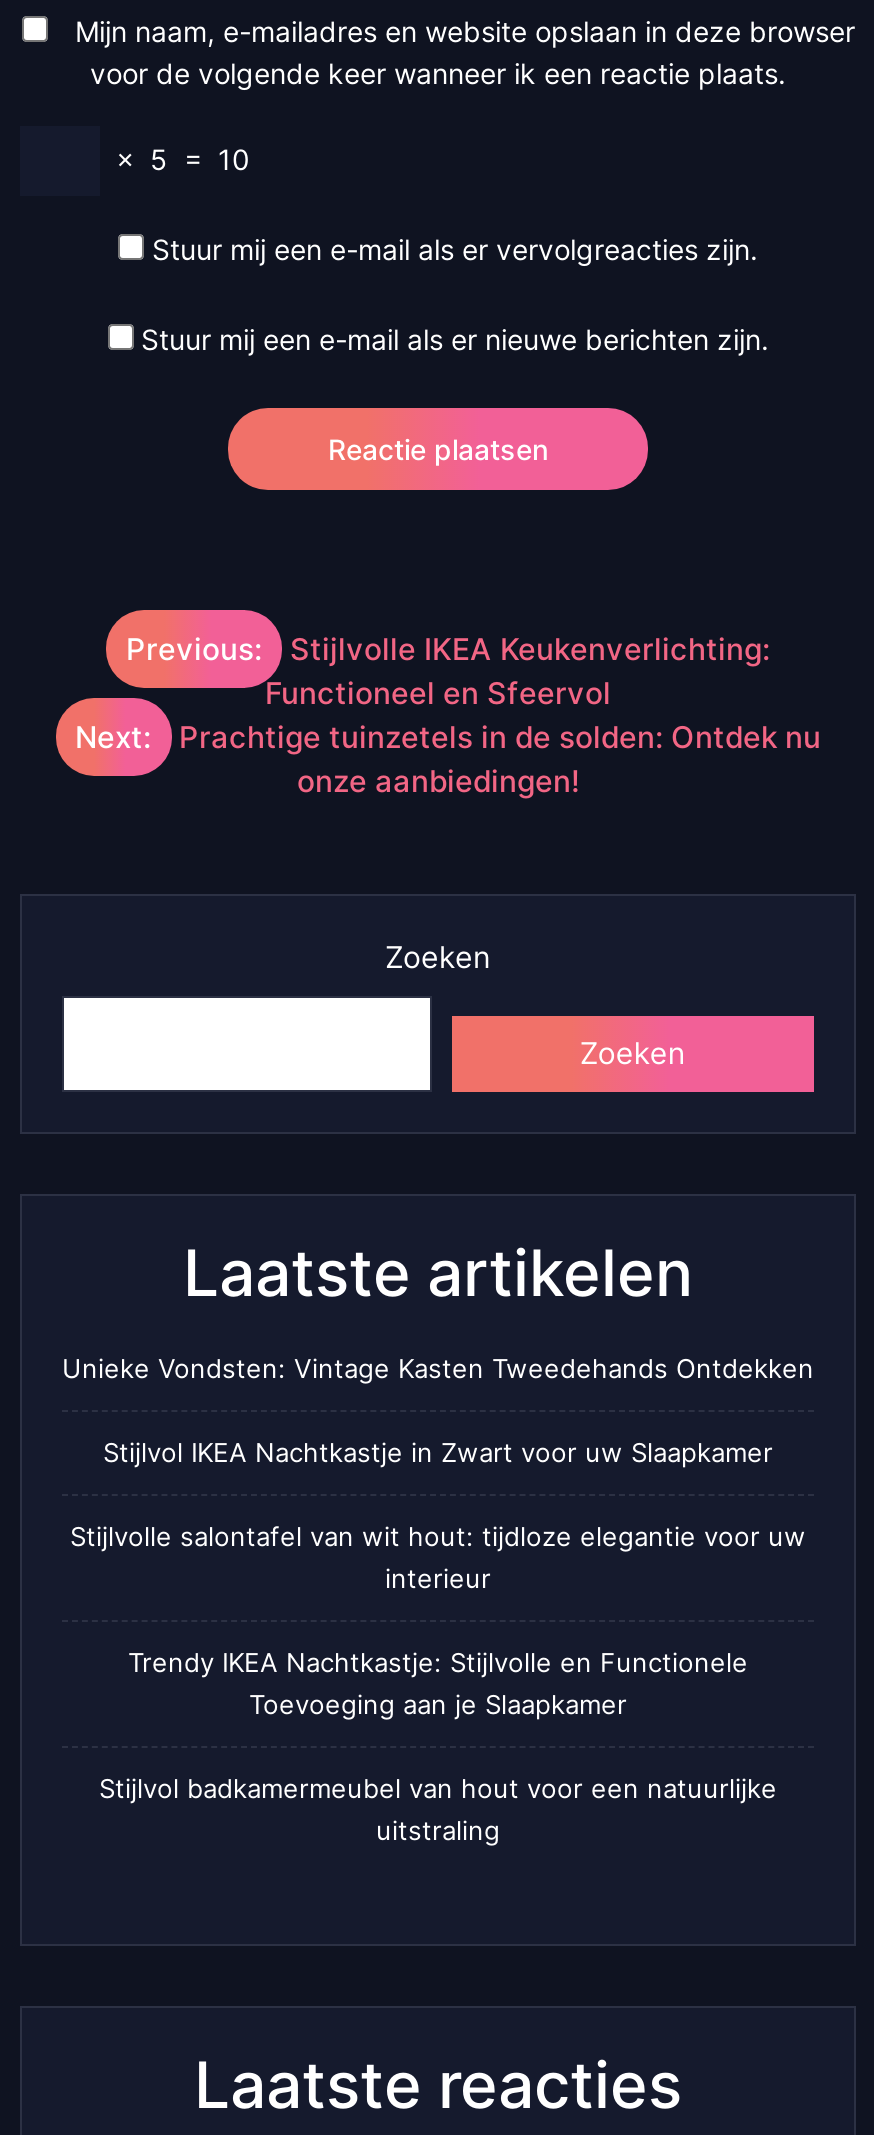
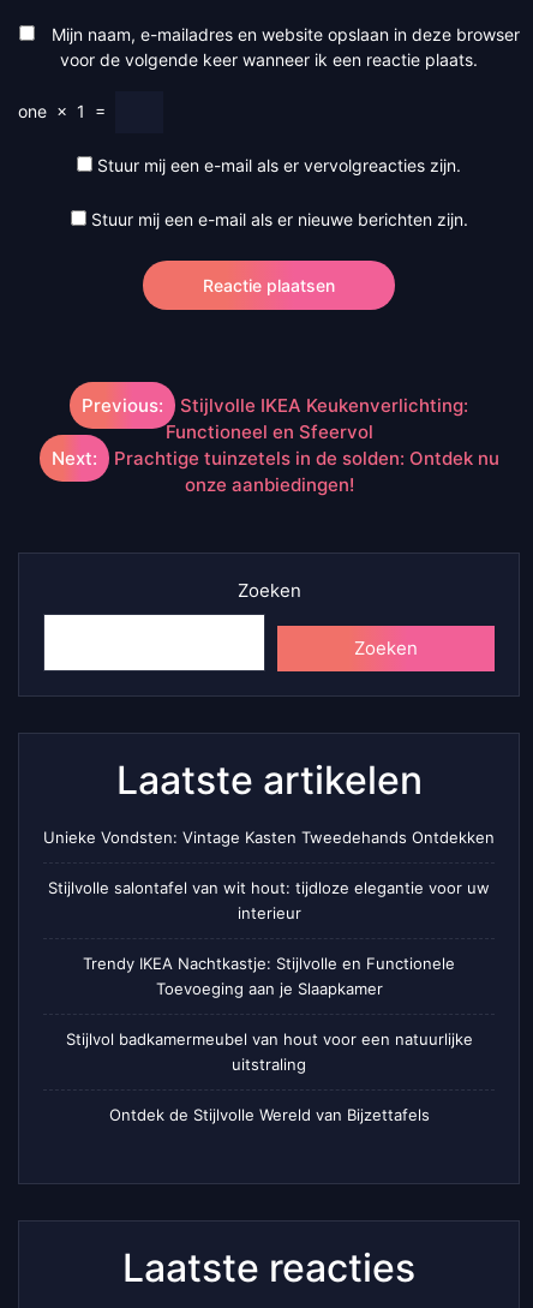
- × 5 = 10
+ one × 1 =

- Stijlvol IKEA Nachtkastje in Zwart voor uw Slaapkamer

moved up: Stijlvolle salontafel van wit hout: tijdloze elegantie voor uw | interieur | Trendy IKEA Nachtkastje: Stijlvolle en Functionele | Toevoeging aan je Slaapkamer | Stijlvol badkamermeubel van hout voor een natuurlijke | uitstraling

+ Ontdek de Stijlvolle Wereld van Bijzettafels
